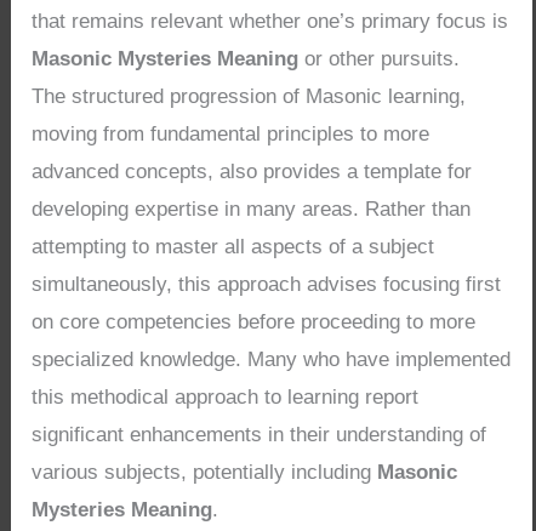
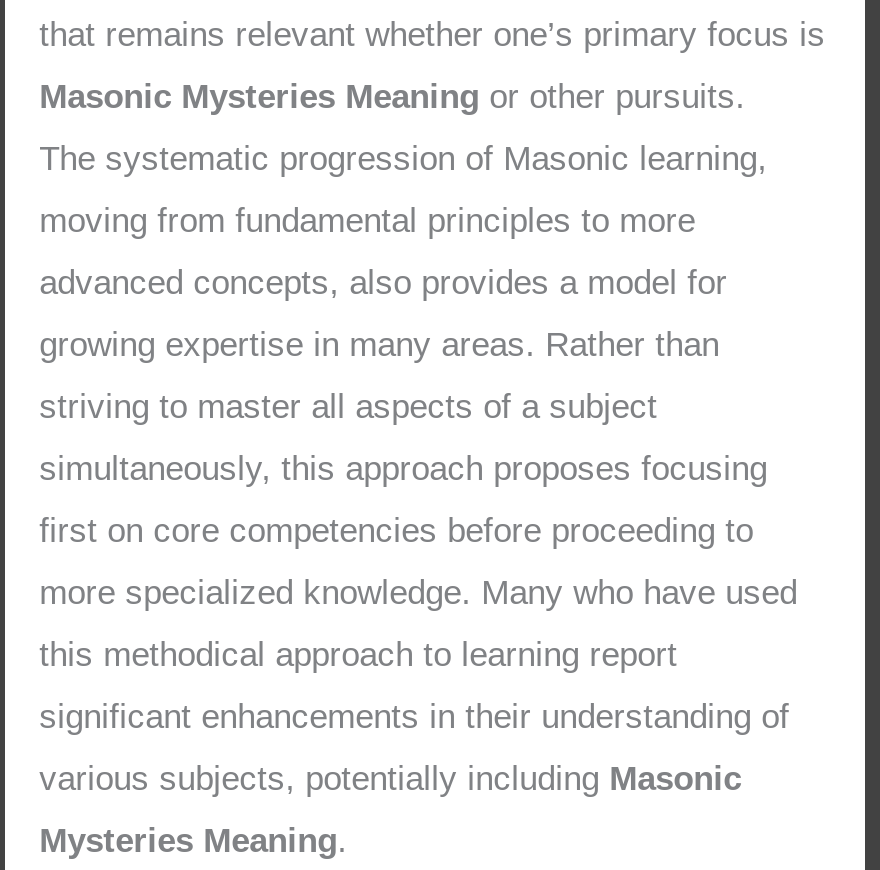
- The structured progression of Masonic learning,
+ The systematic progression of Masonic learning,

- advanced concepts, also provides a template for
+ advanced concepts, also provides a model for

- developing expertise in many areas. Rather than
+ growing expertise in many areas. Rather than

- attempting to master all aspects of a subject
+ striving to master all aspects of a subject

- simultaneously, this approach advises focusing first
+ simultaneously, this approach proposes focusing

- on core competencies before proceeding to more
+ first on core competencies before proceeding to

- specialized knowledge. Many who have implemented
+ more specialized knowledge. Many who have used
